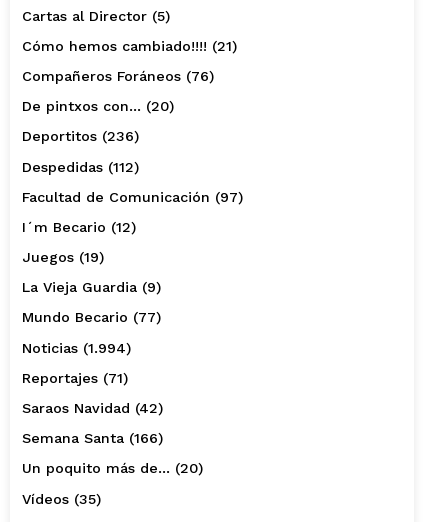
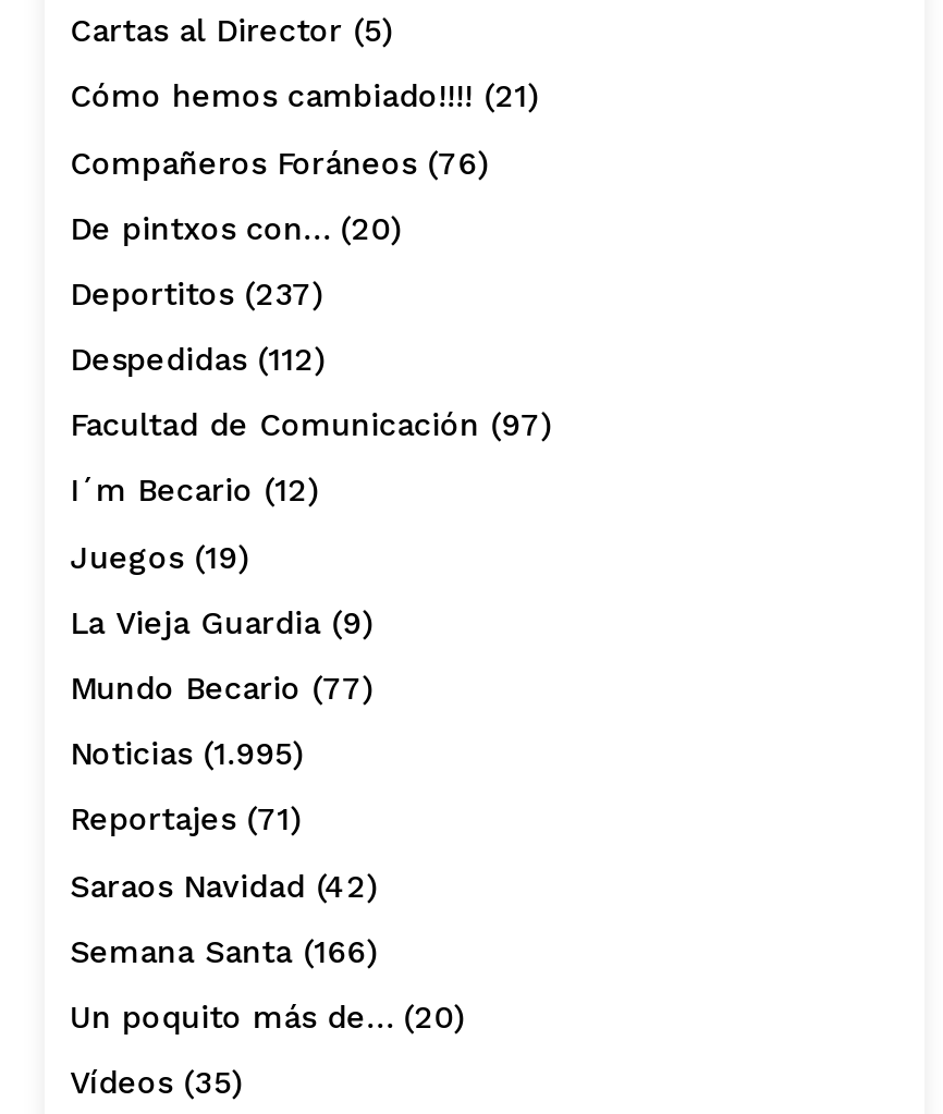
- Deportitos (236)
+ Deportitos (237)

- Noticias (1.994)
+ Noticias (1.995)
